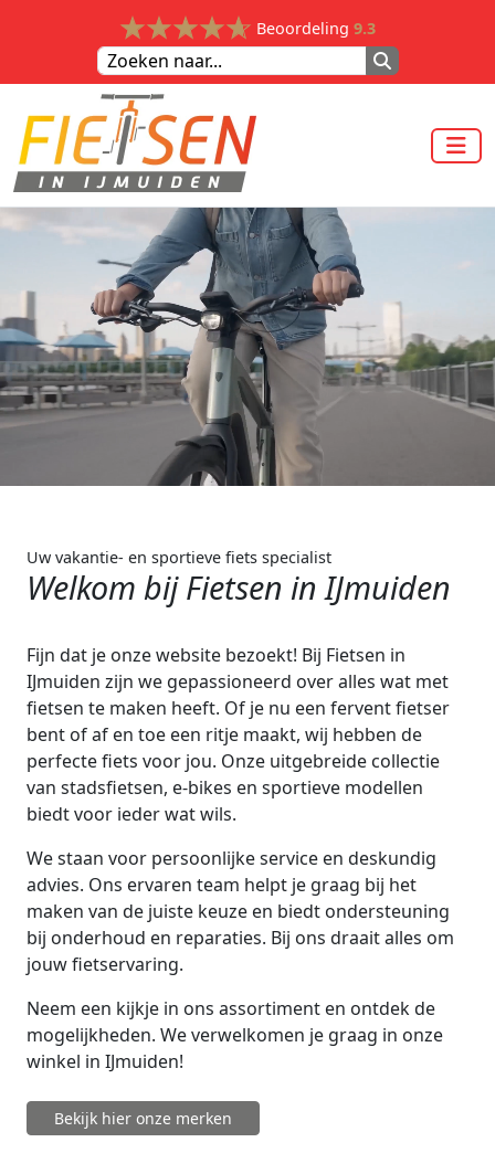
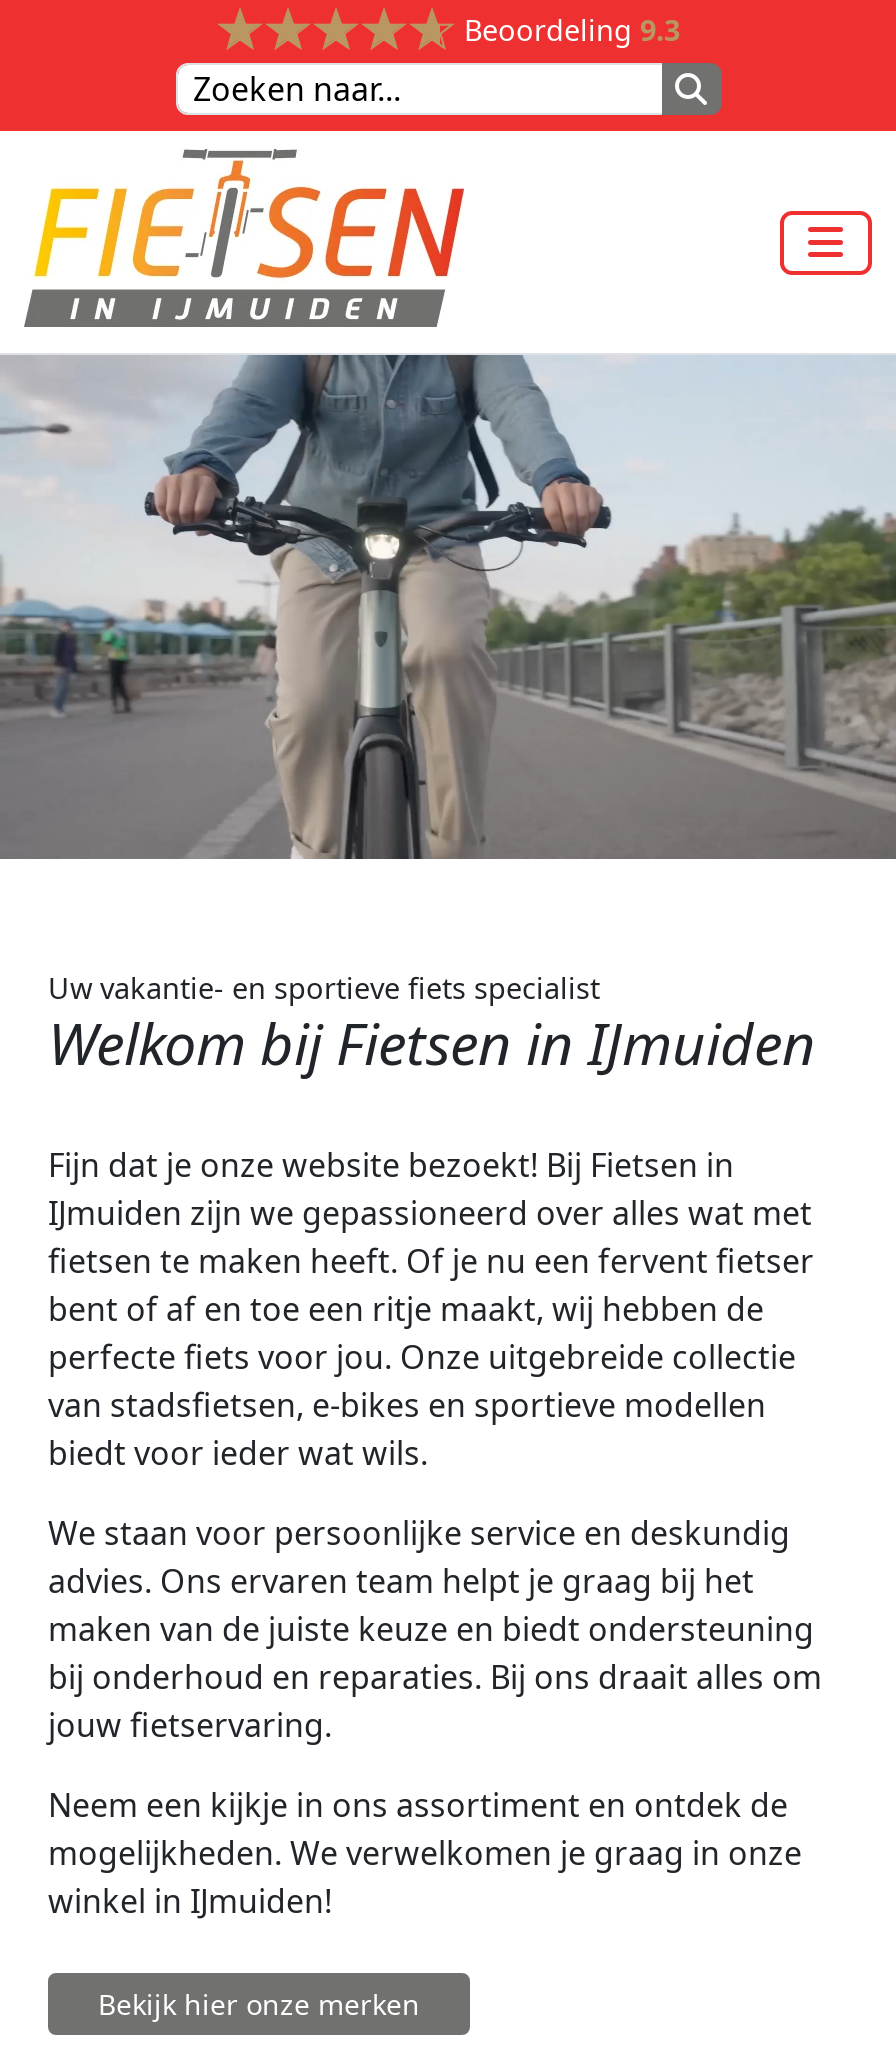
- [image]
+ [image]
